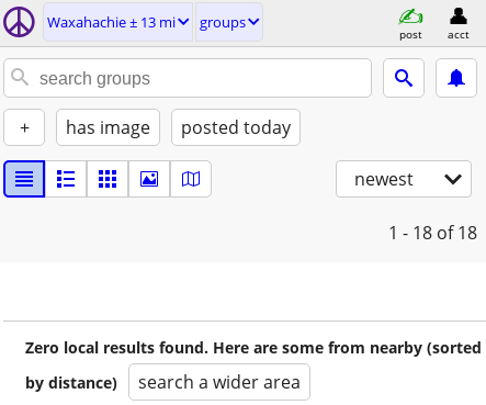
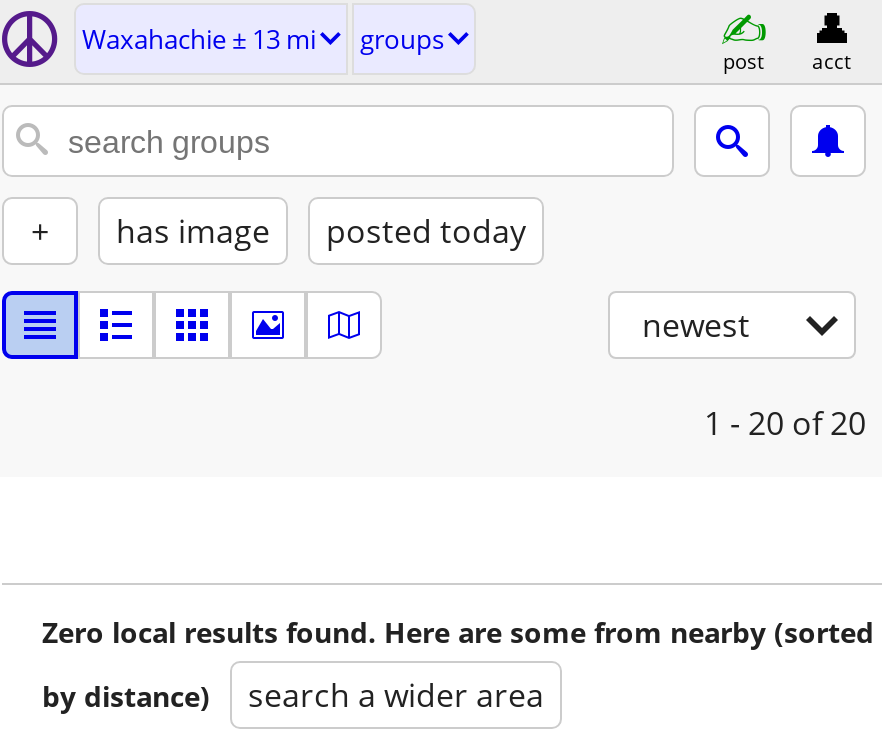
- 1 - 18 of 18
+ 1 - 20 of 20
